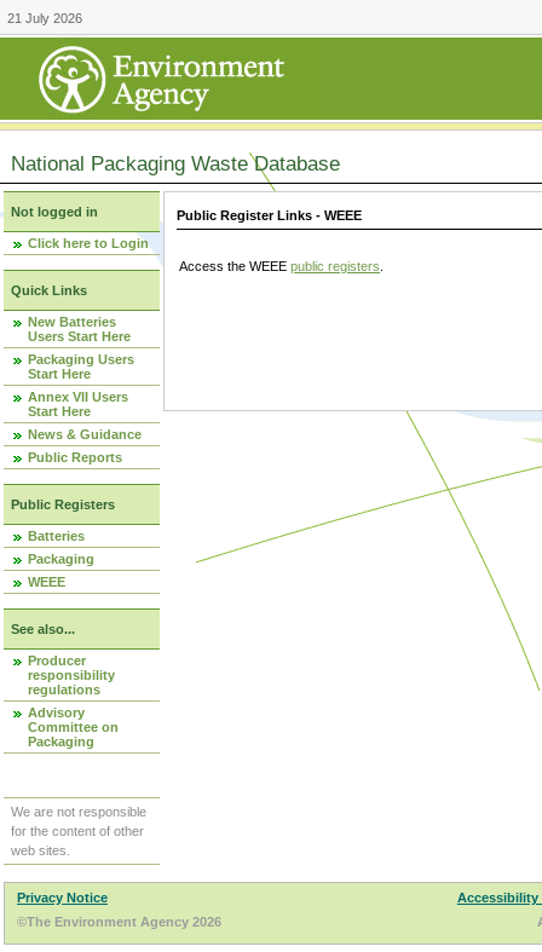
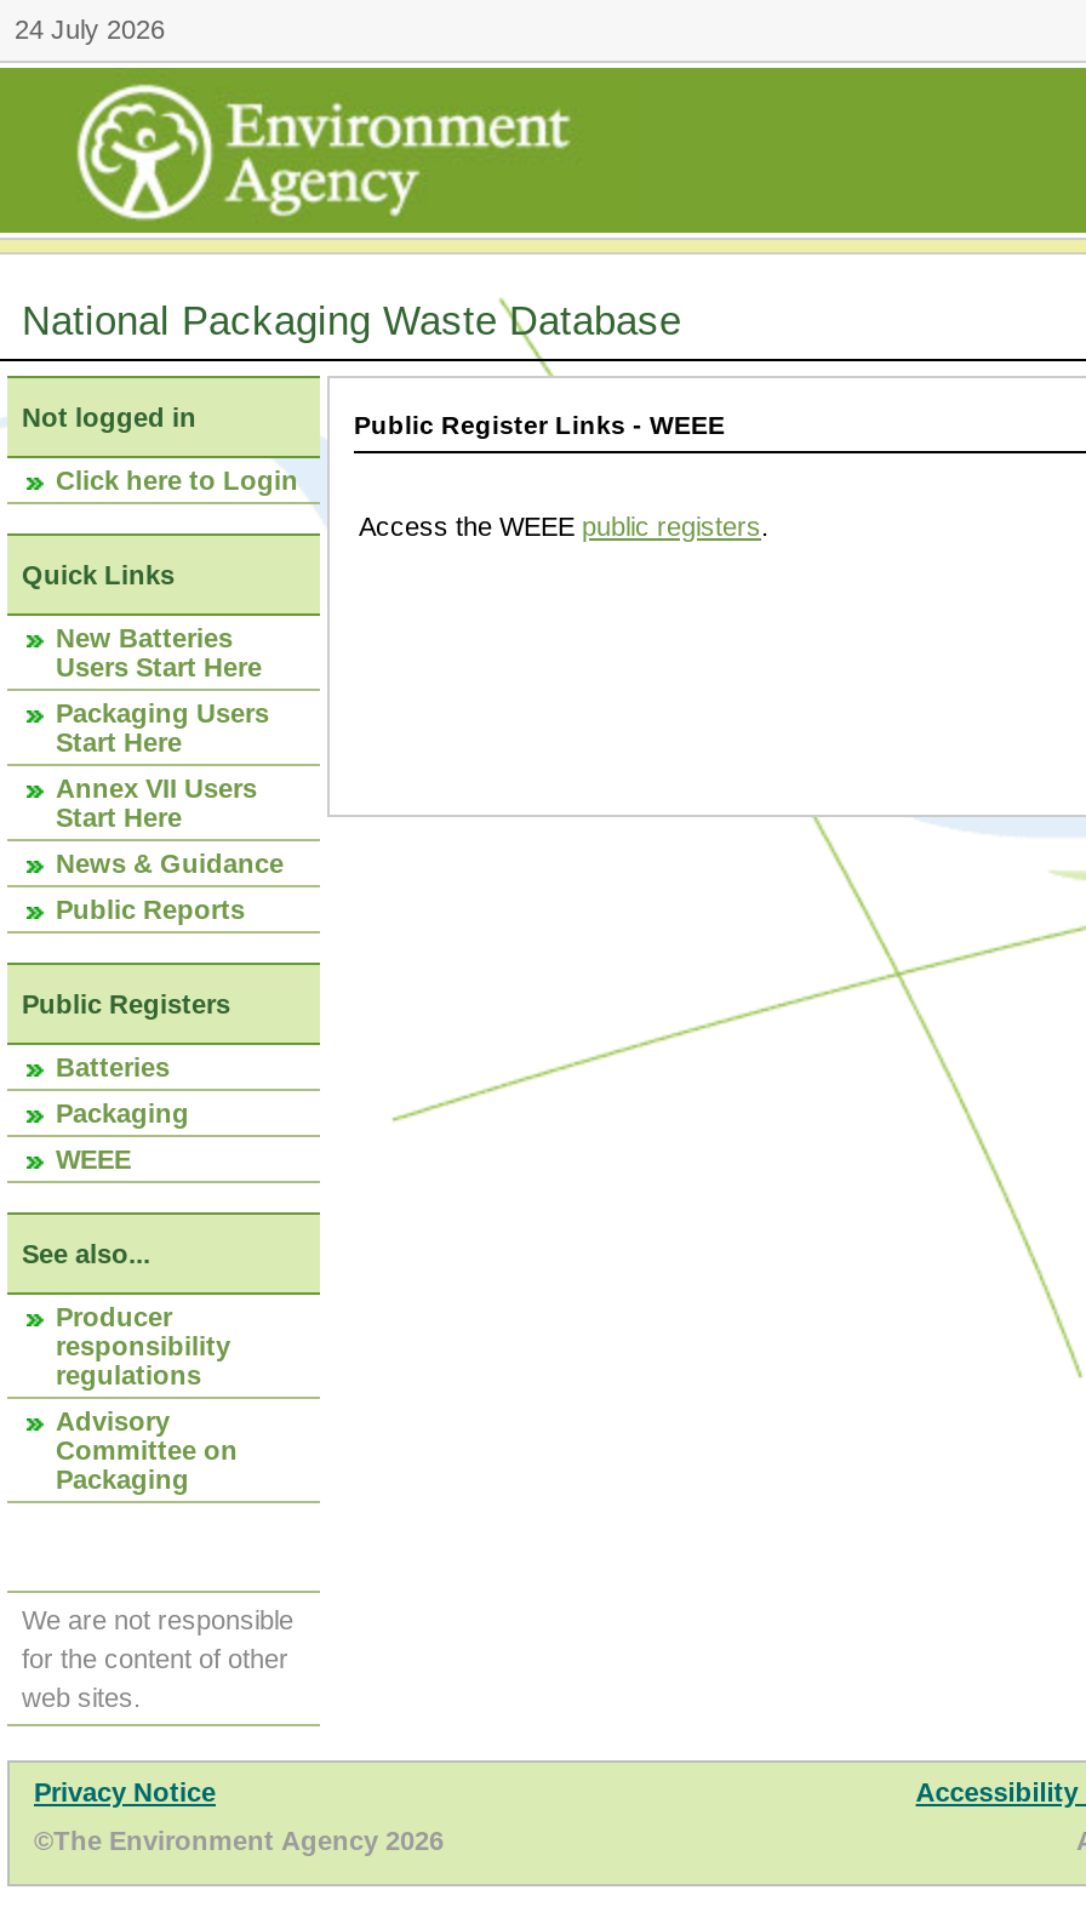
- 21 July 2026
+ 24 July 2026
